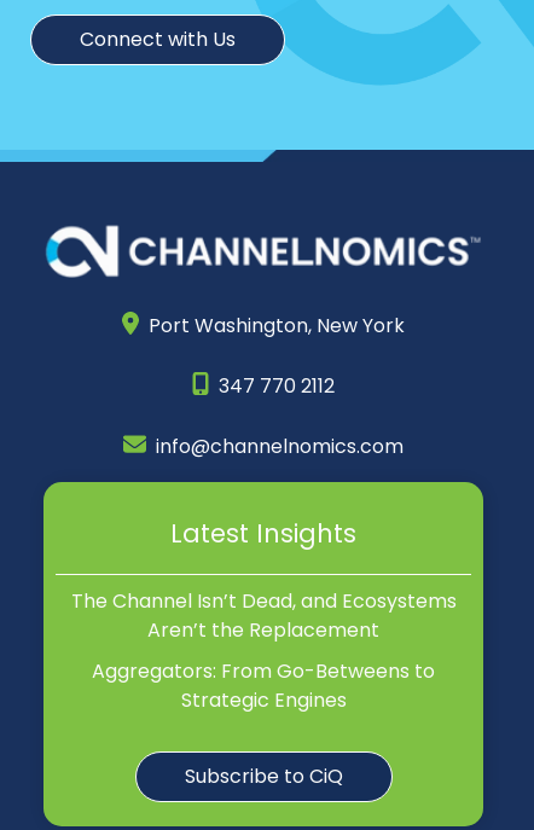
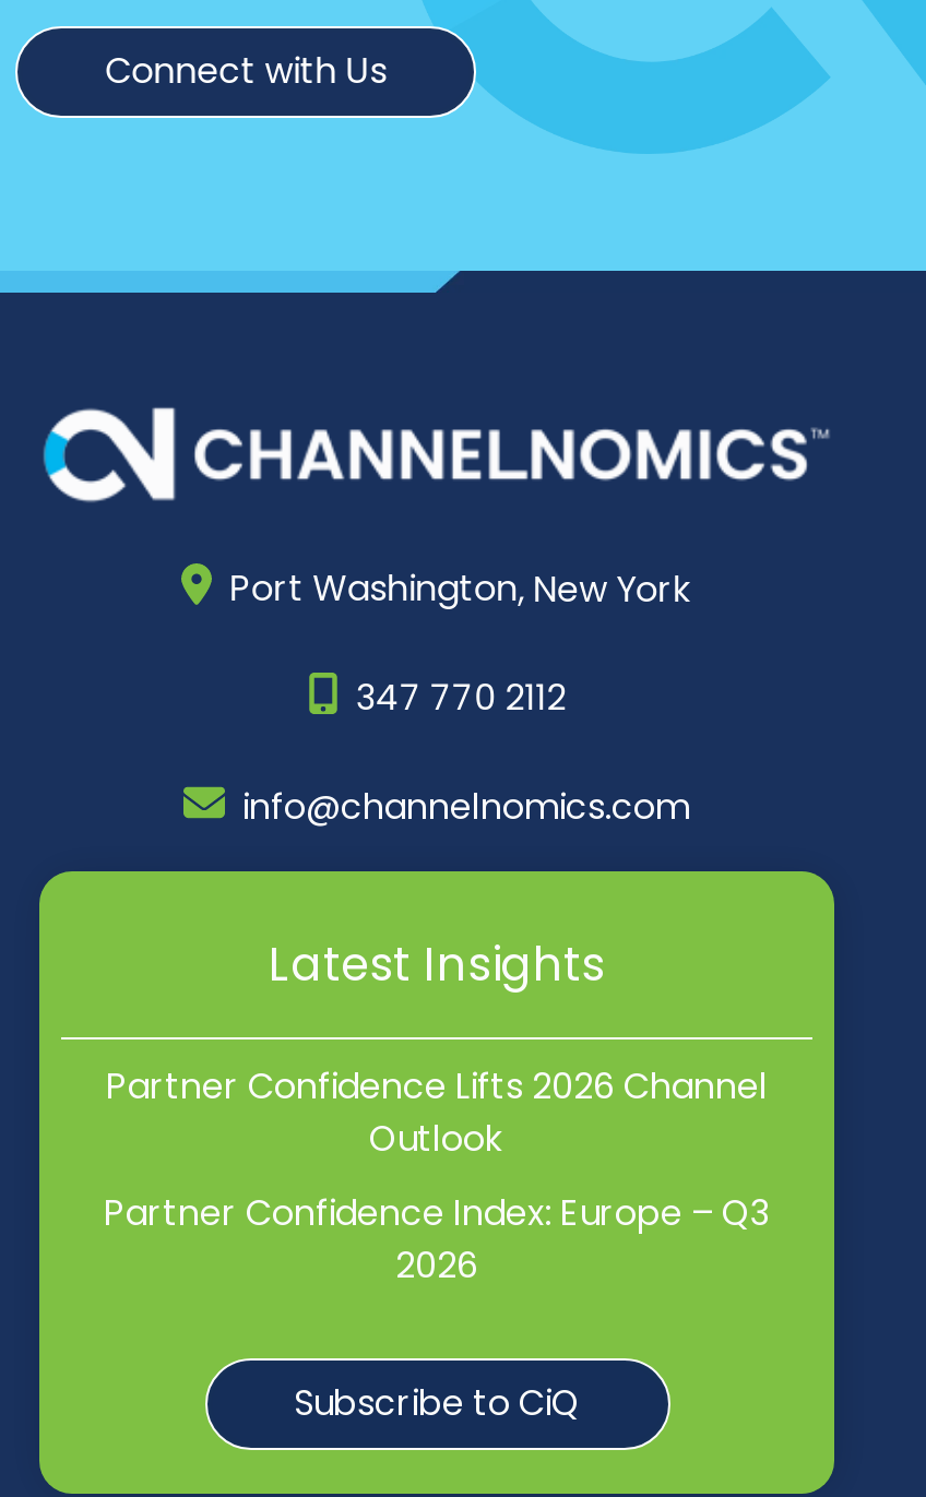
- The Channel Isn’t Dead, and Ecosystems
- Aren’t the Replacement
+ Partner Confidence Lifts 2026 Channel
+ Outlook

- Aggregators: From Go-Betweens to
- Strategic Engines
+ Partner Confidence Index: Europe – Q3
+ 2026
